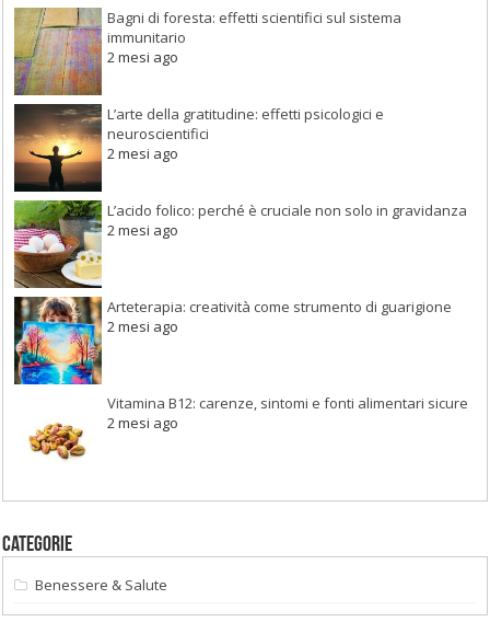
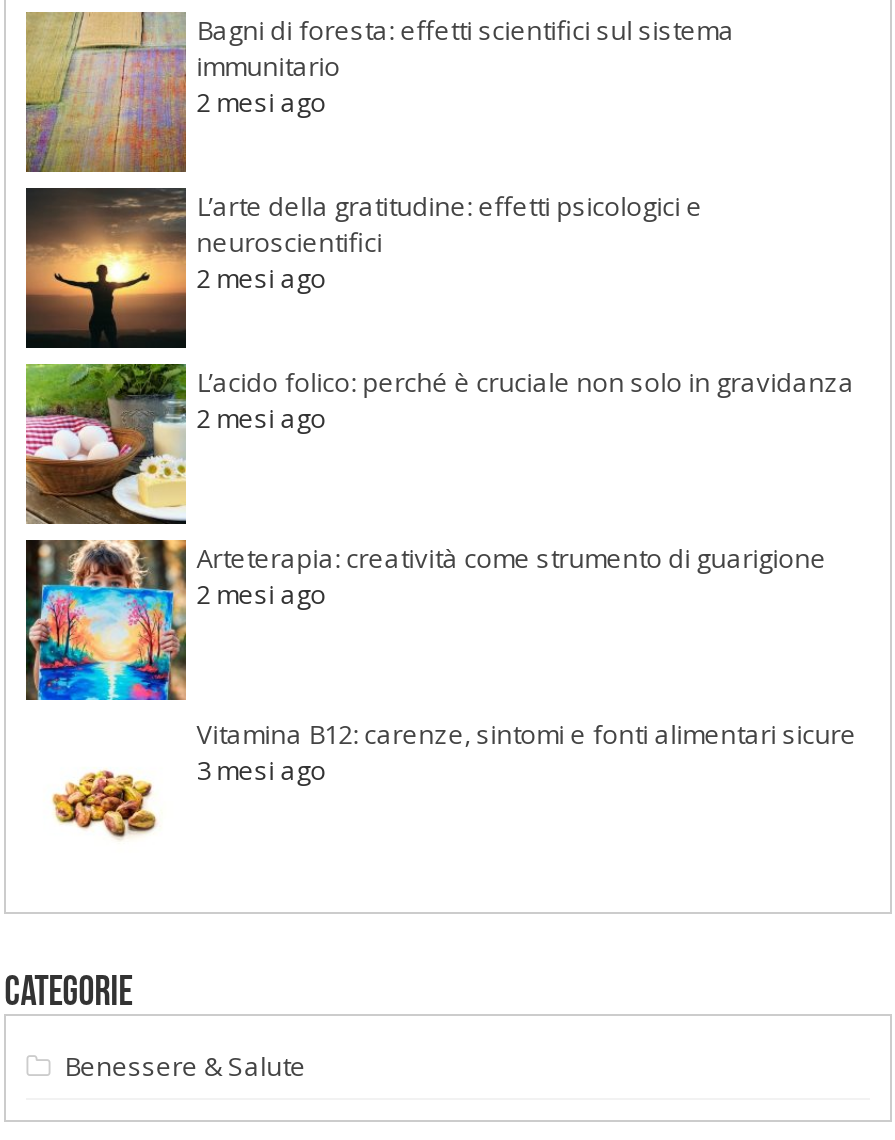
- 2 mesi ago
+ 3 mesi ago
